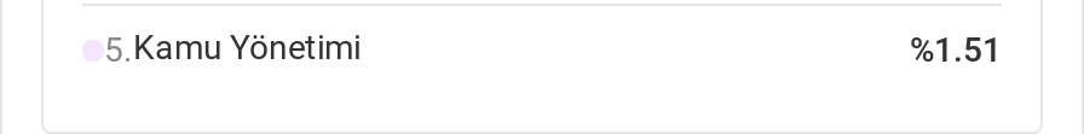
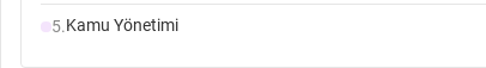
- %1.51
